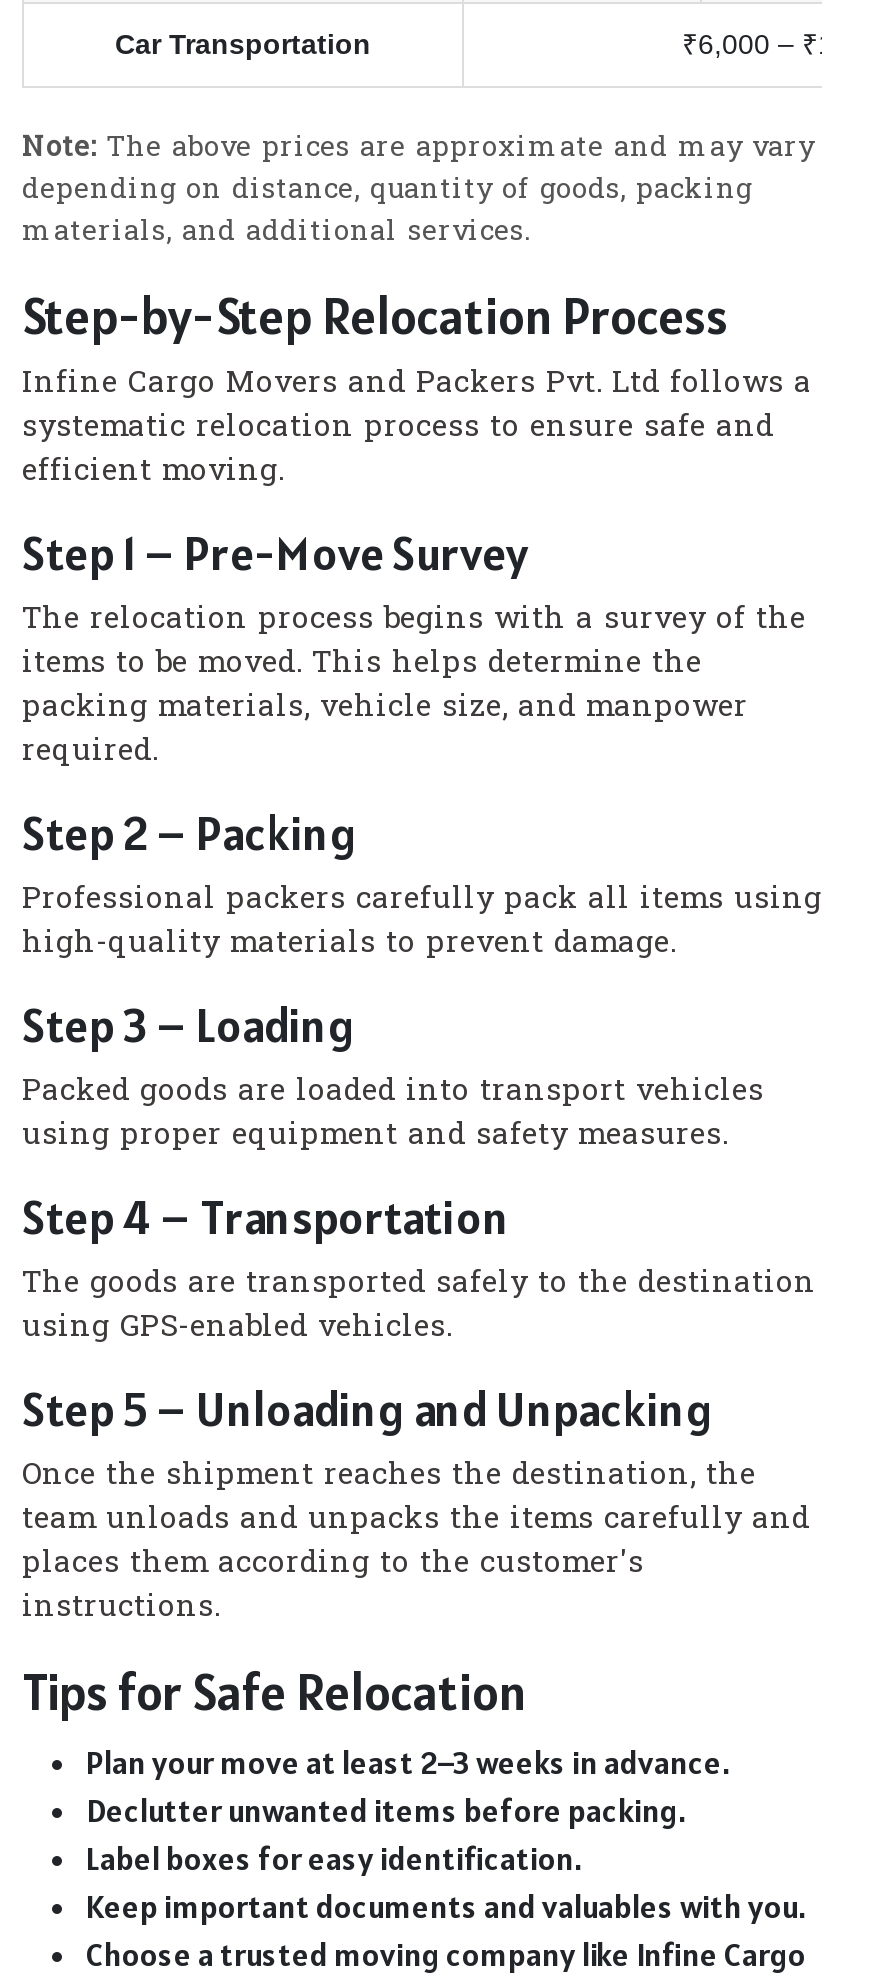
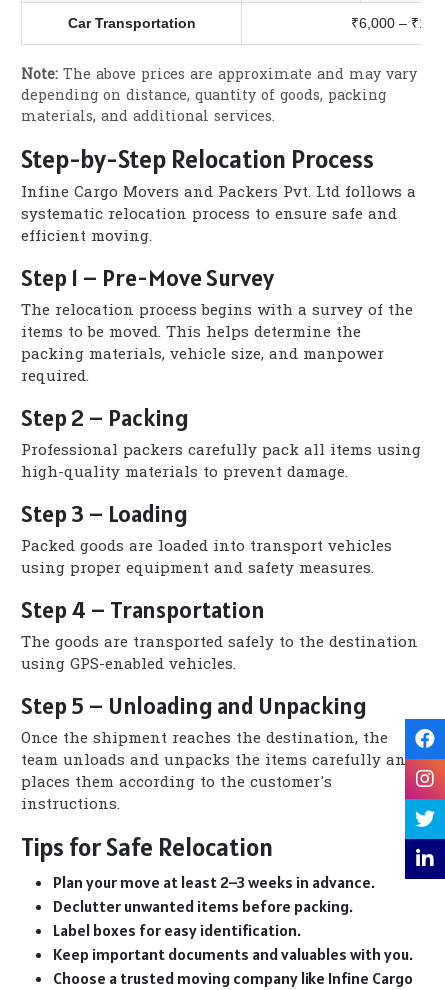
+ [image]
